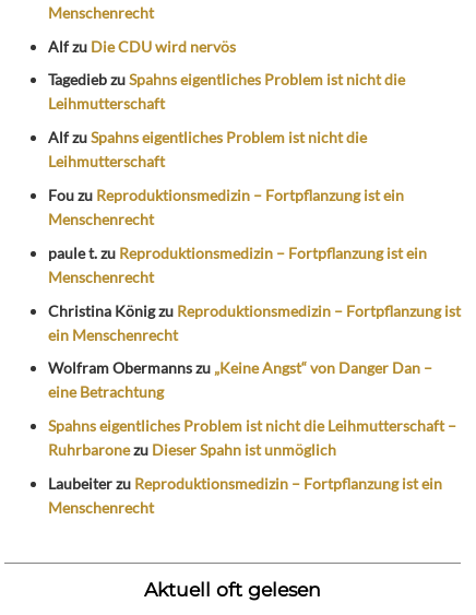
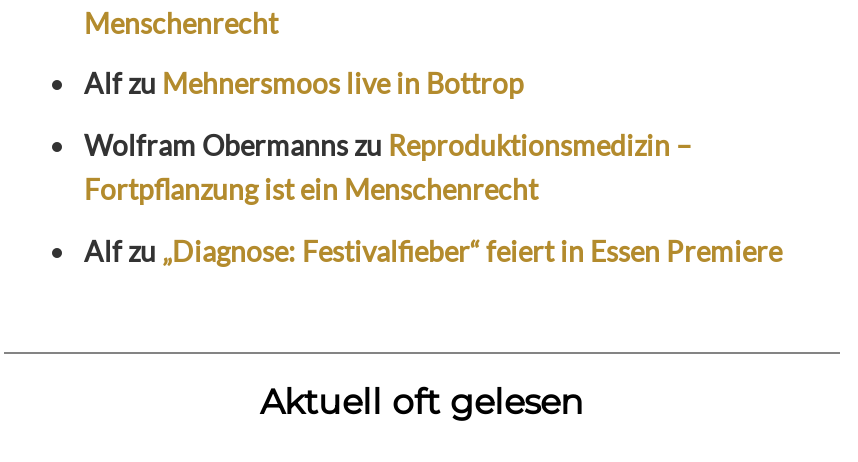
- Alf zu Die CDU wird nervös
- Tagedieb zu Spahns eigentliches Problem ist nicht die
- Leihmutterschaft
- Alf zu Spahns eigentliches Problem ist nicht die
- Leihmutterschaft
- Fou zu Reproduktionsmedizin – Fortpflanzung ist ein
- Menschenrecht
- paule t. zu Reproduktionsmedizin – Fortpflanzung ist ein
- Menschenrecht
- Christina König zu Reproduktionsmedizin – Fortpflanzung ist
- ein Menschenrecht
- Wolfram Obermanns zu „Keine Angst“ von Danger Dan –
- eine Betrachtung
- Spahns eigentliches Problem ist nicht die Leihmutterschaft –
- Ruhrbarone zu Dieser Spahn ist unmöglich
- Laubeiter zu Reproduktionsmedizin – Fortpflanzung ist ein
- Menschenrecht
+ Alf zu Mehnersmoos live in Bottrop
+ Wolfram Obermanns zu Reproduktionsmedizin –
+ Fortpflanzung ist ein Menschenrecht
+ Alf zu „Diagnose: Festivalfieber“ feiert in Essen Premiere
